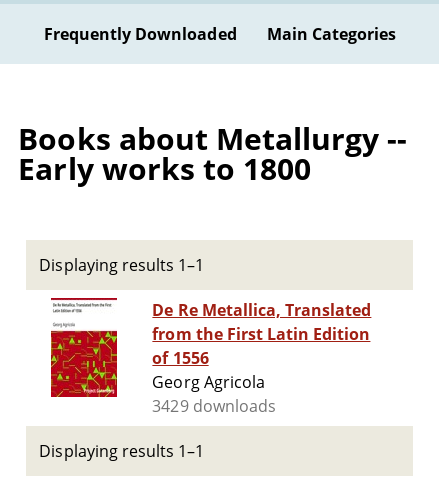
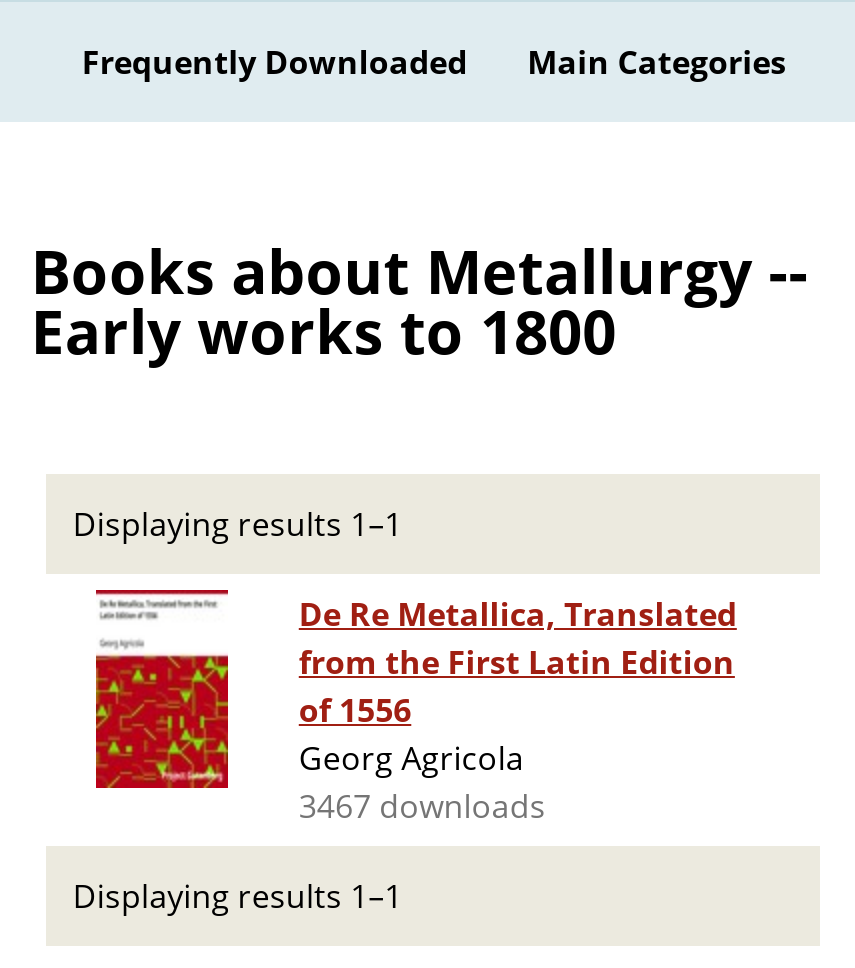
- 3429 downloads
+ 3467 downloads
